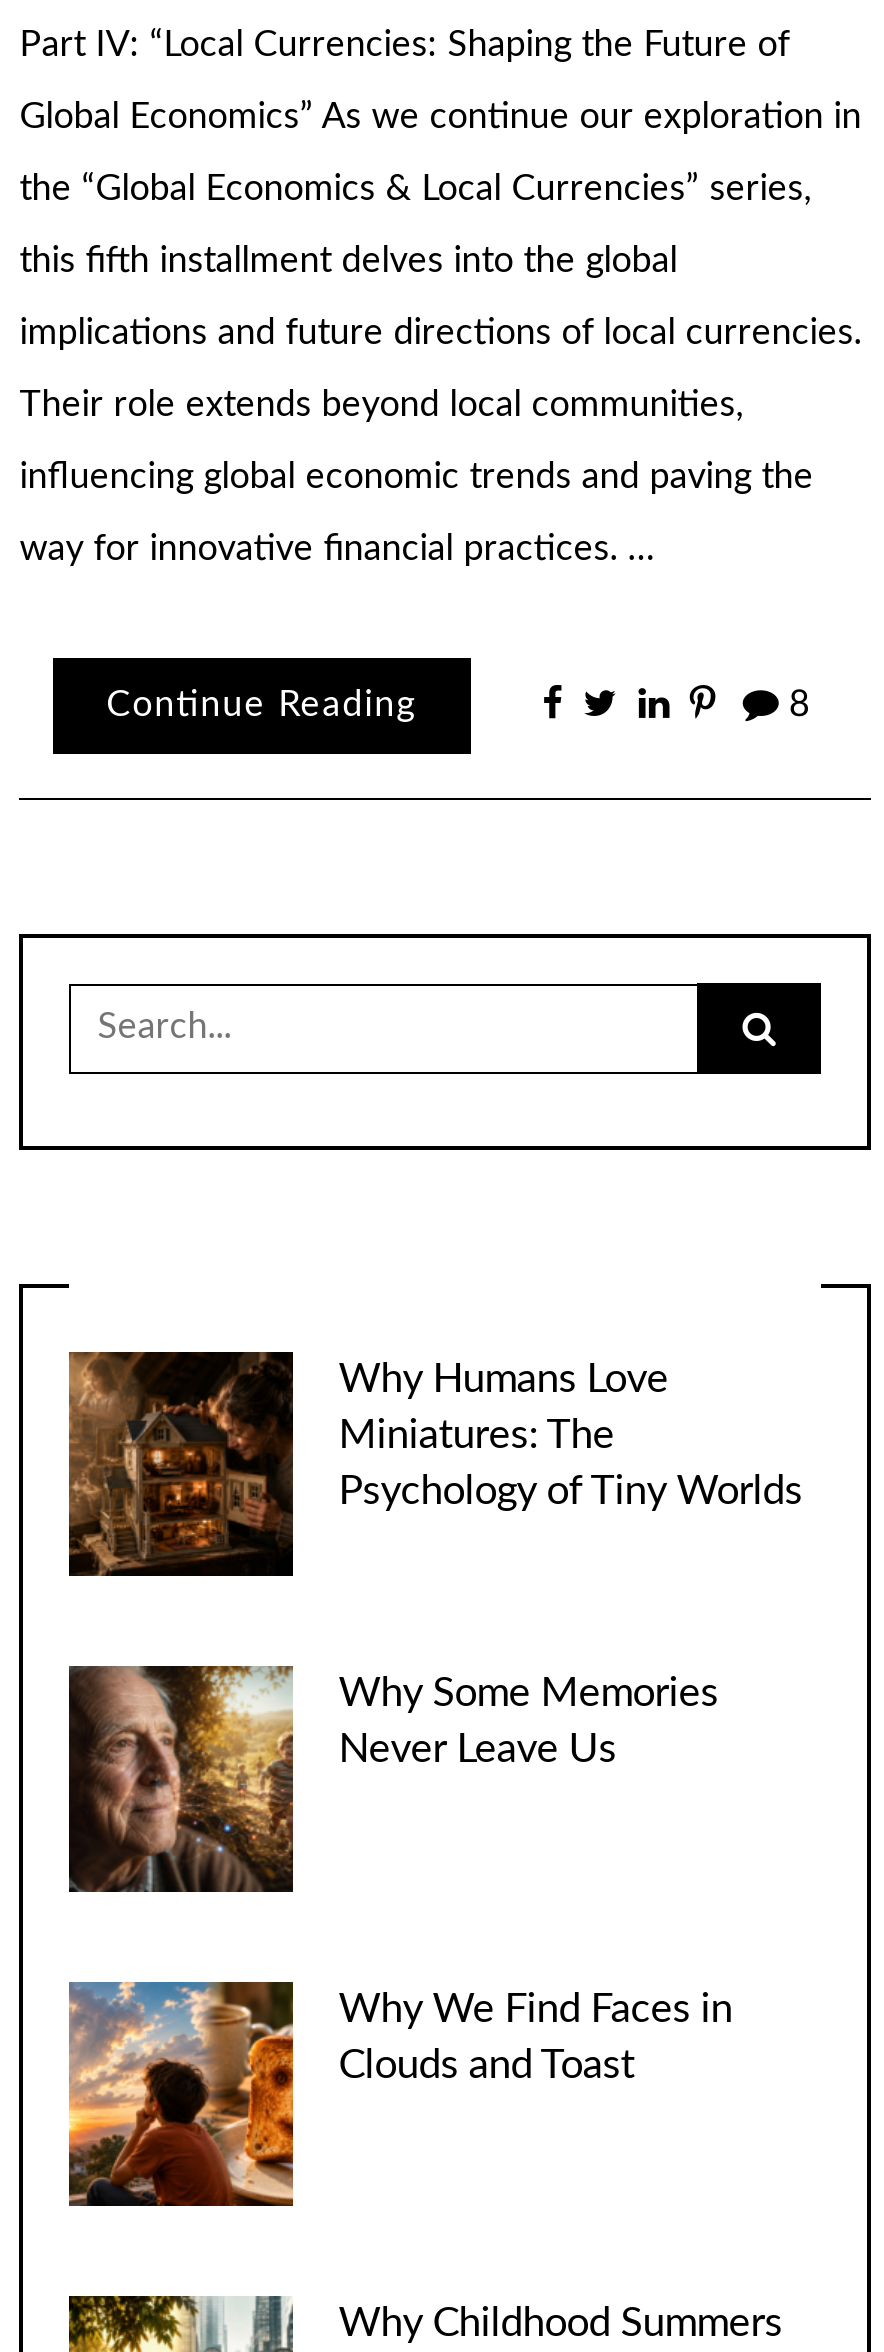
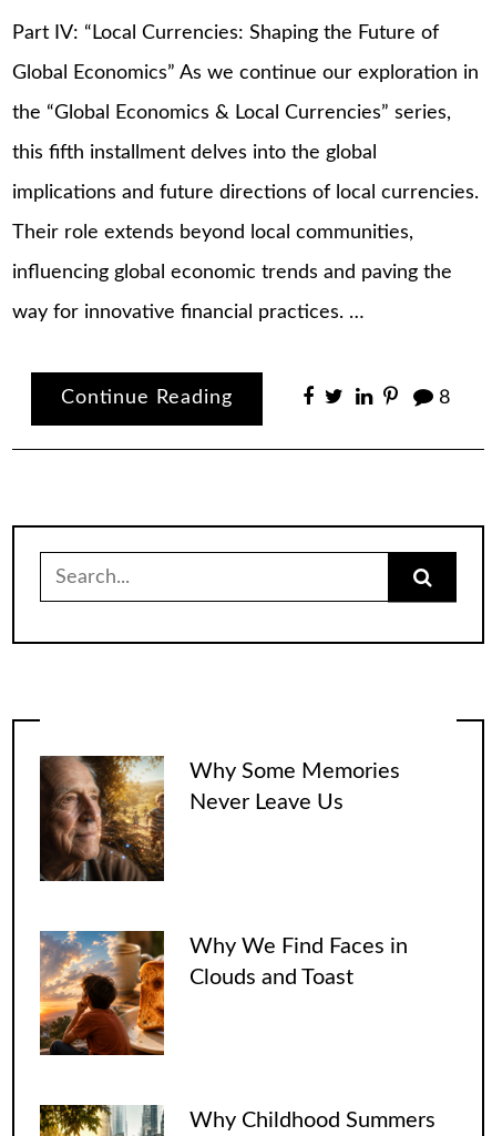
- [image]
- Why Humans Love
- Miniatures: The
- Psychology of Tiny Worlds
